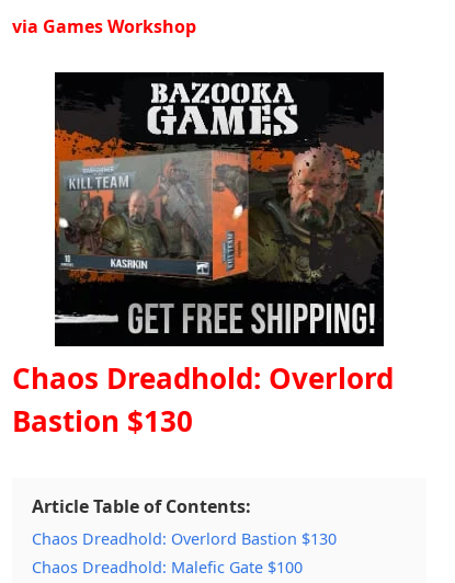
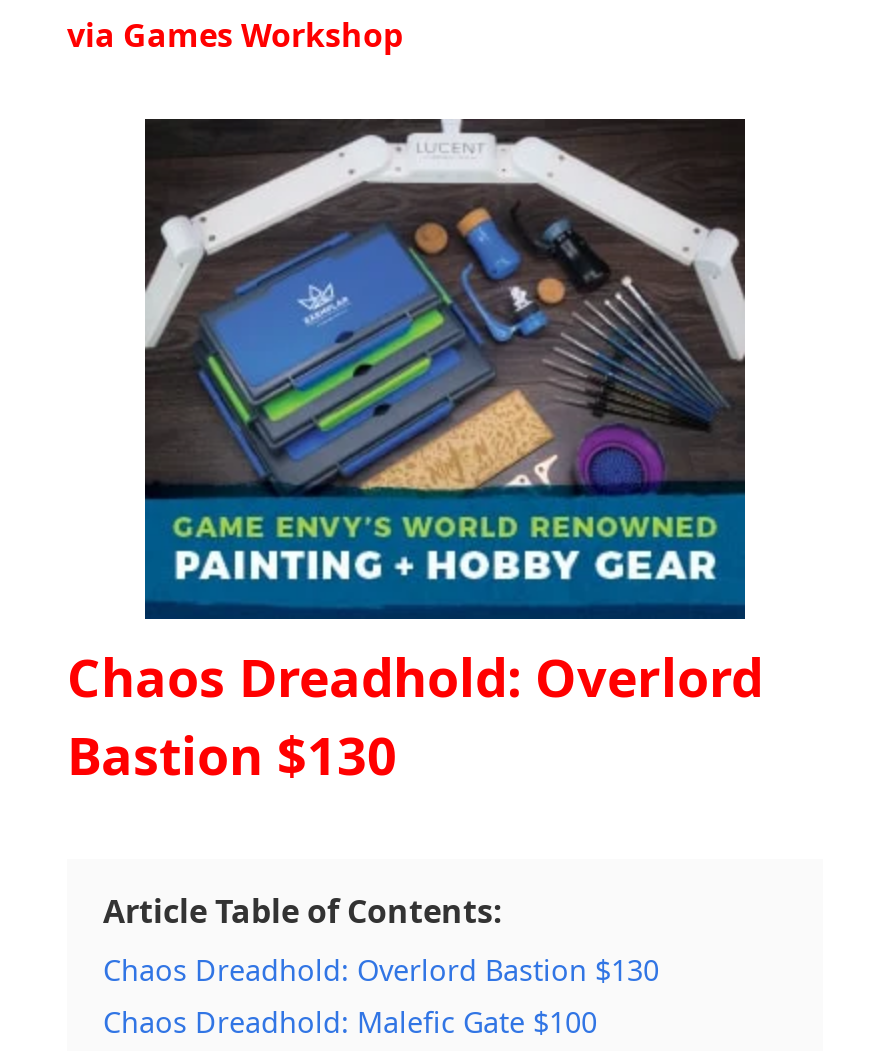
- [image]
+ [image]
